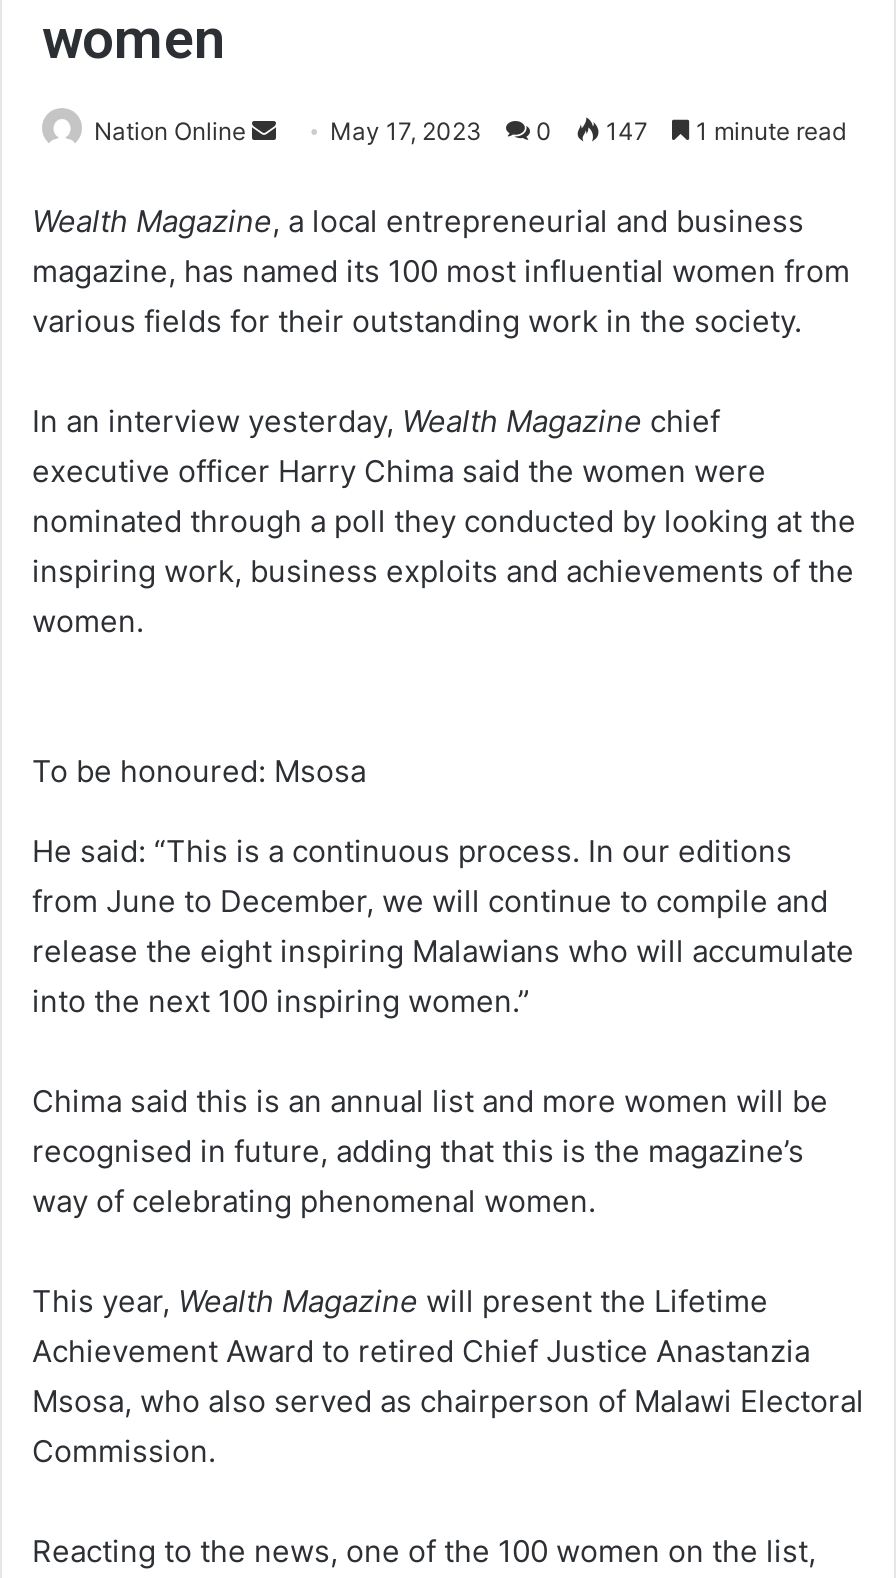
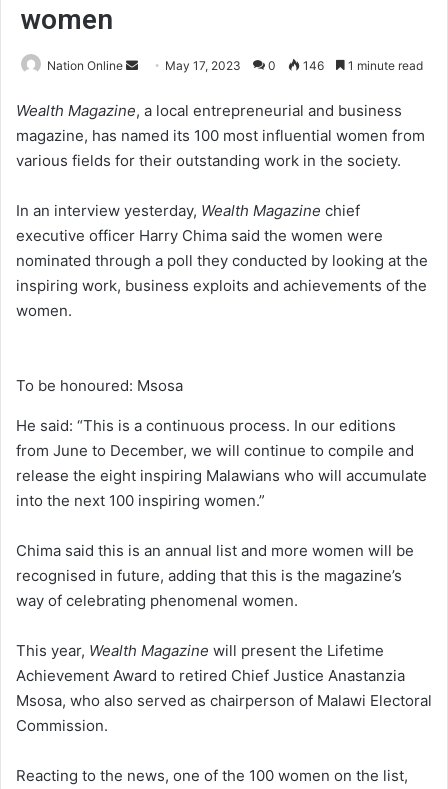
- 147
+ 146
